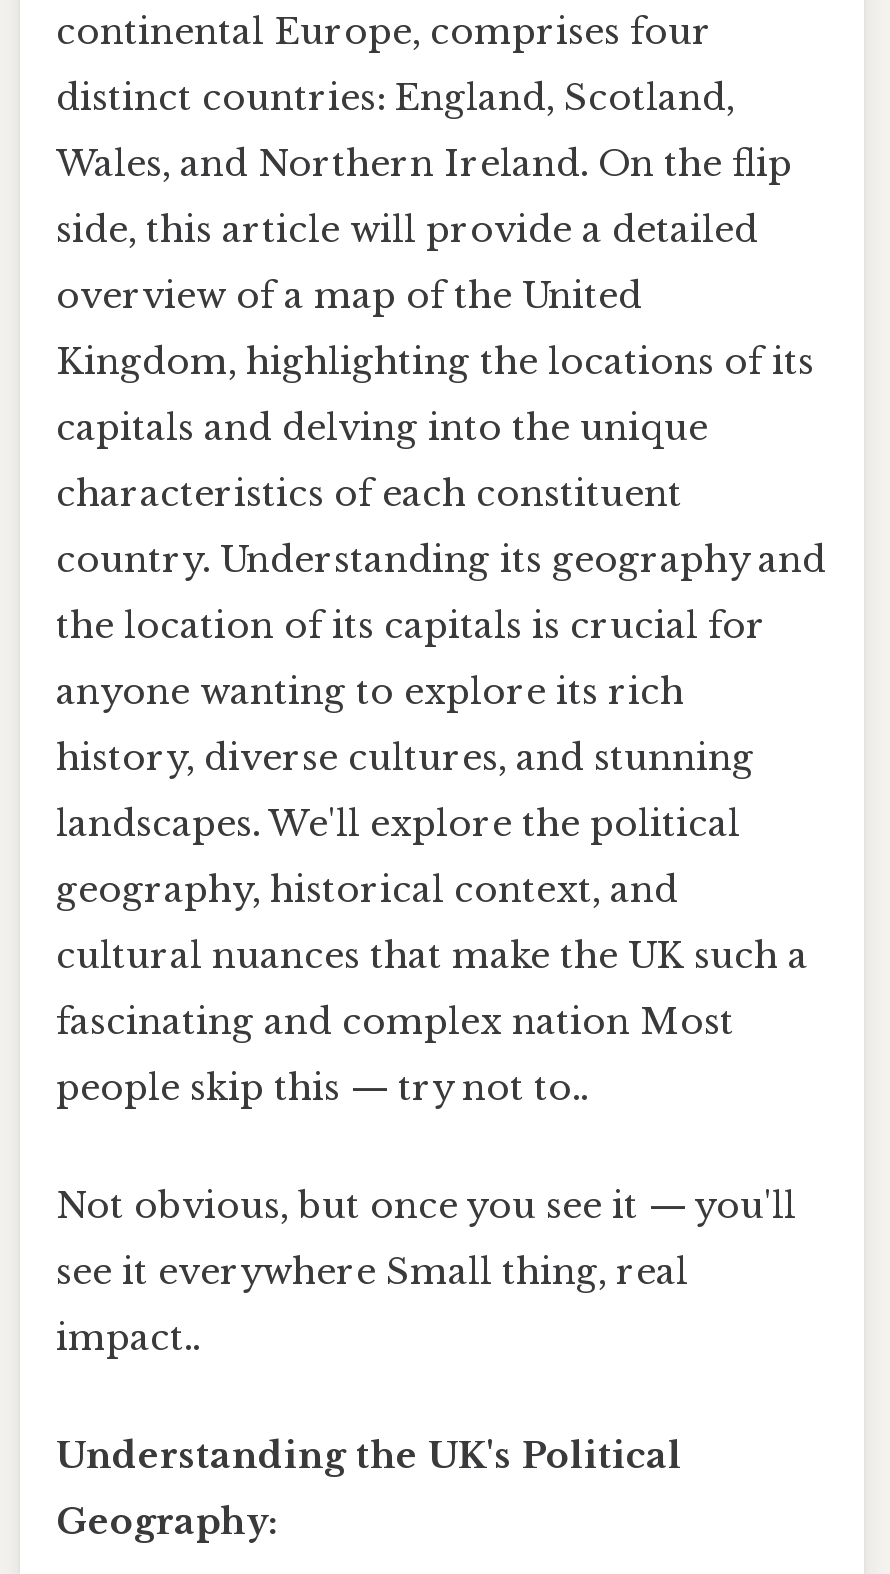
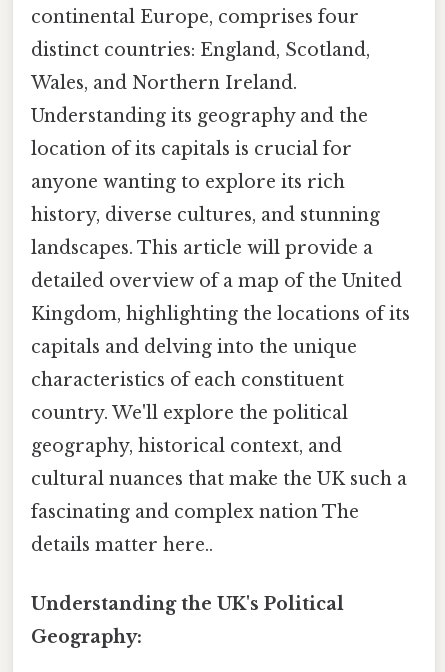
- Wales, and Northern Ireland. On the flip
- side, this article will provide a detailed
- overview of a map of the United
+ Wales, and Northern Ireland.
+ Understanding its geography and the
+ location of its capitals is crucial for
+ landscapes. This article will provide a
+ detailed overview of a map of the United

moved down: Kingdom, highlighting the locations of its | capitals and delving into the unique | characteristics of each constituent

- country. Understanding its geography and
- the location of its capitals is crucial for
- landscapes. We'll explore the political
+ country. We'll explore the political

moved up: anyone wanting to explore its rich | history, diverse cultures, and stunning

- fascinating and complex nation Most
- people skip this — try not to..
- Not obvious, but once you see it — you'll
- see it everywhere Small thing, real
- impact..
+ fascinating and complex nation The
+ details matter here..
